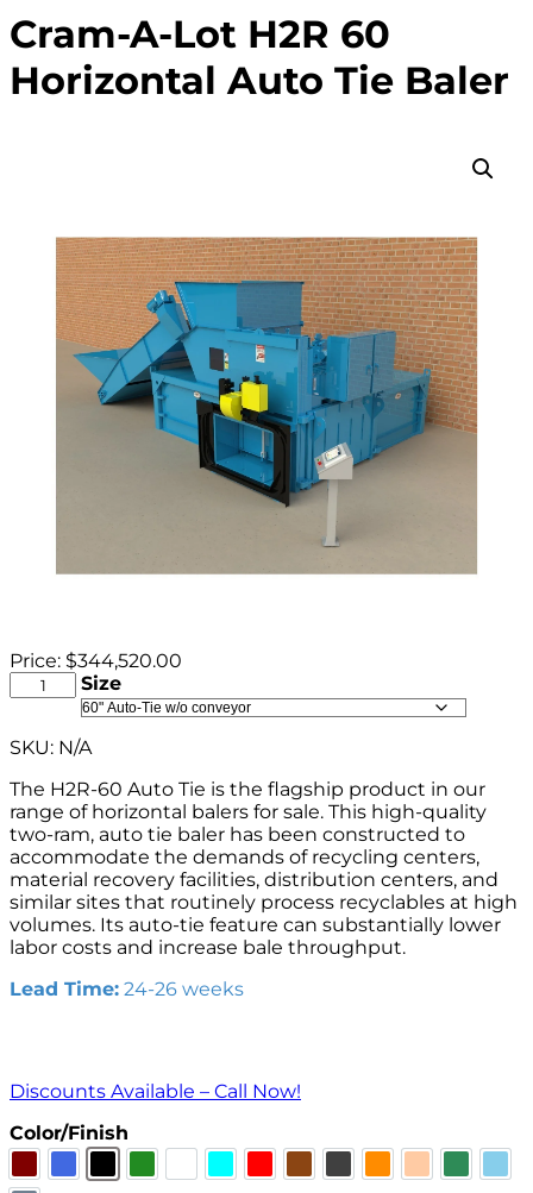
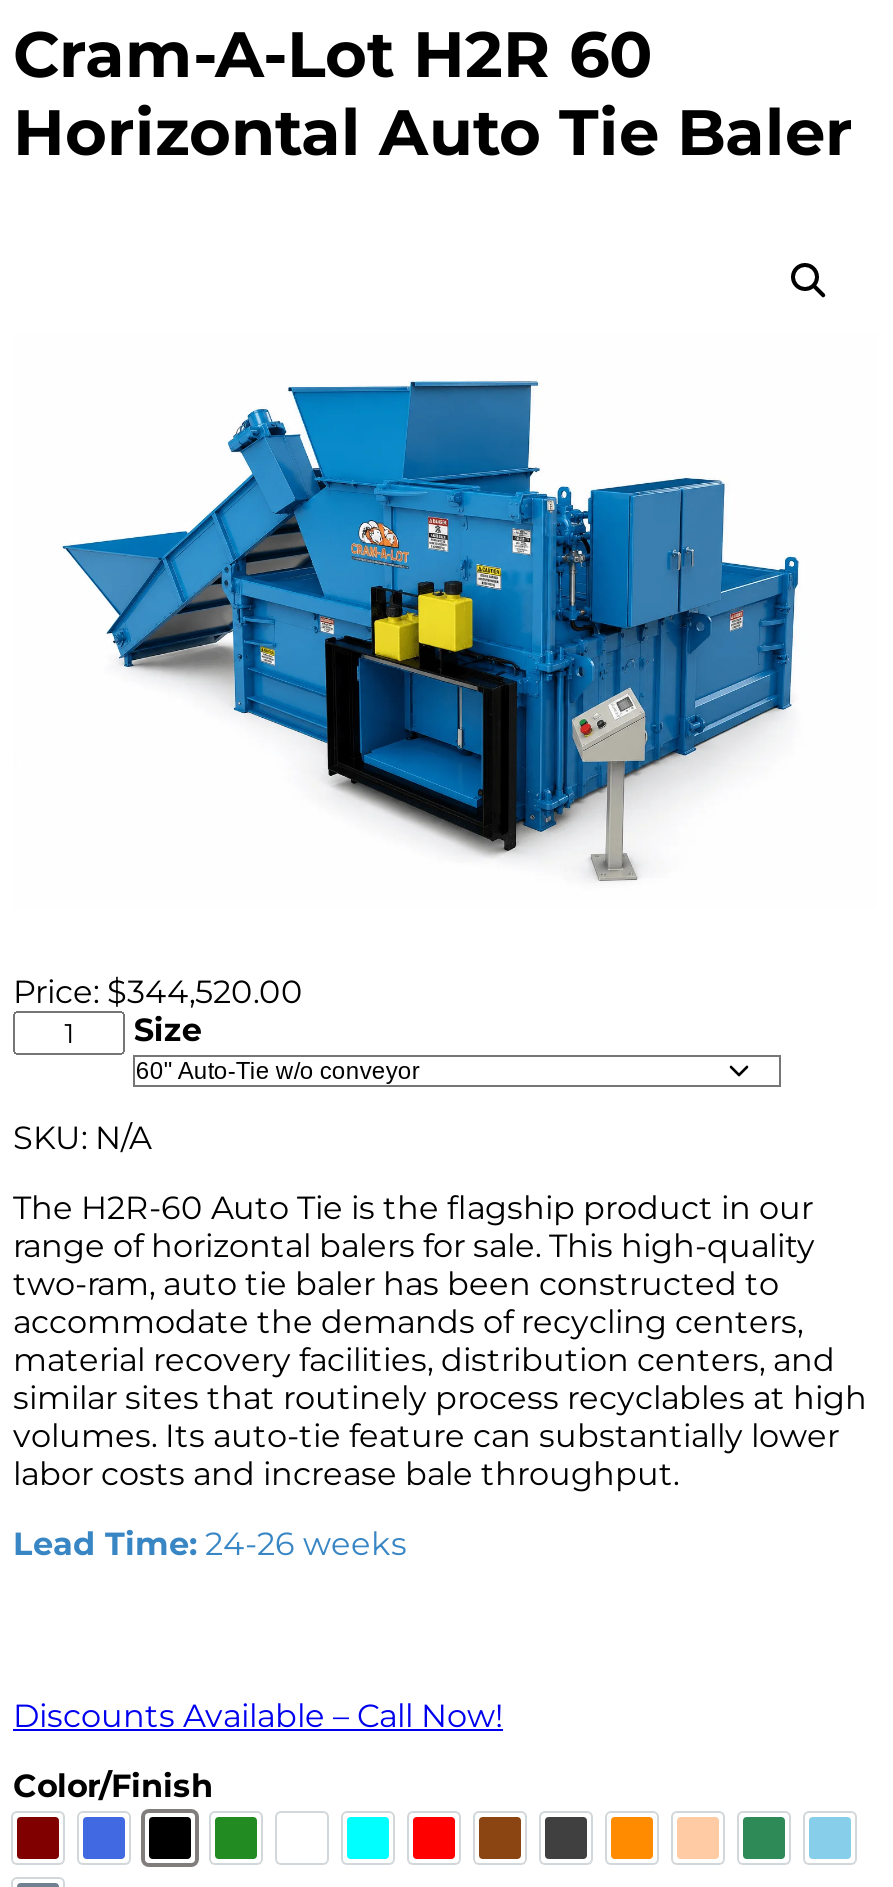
- [image]
+ [image]
